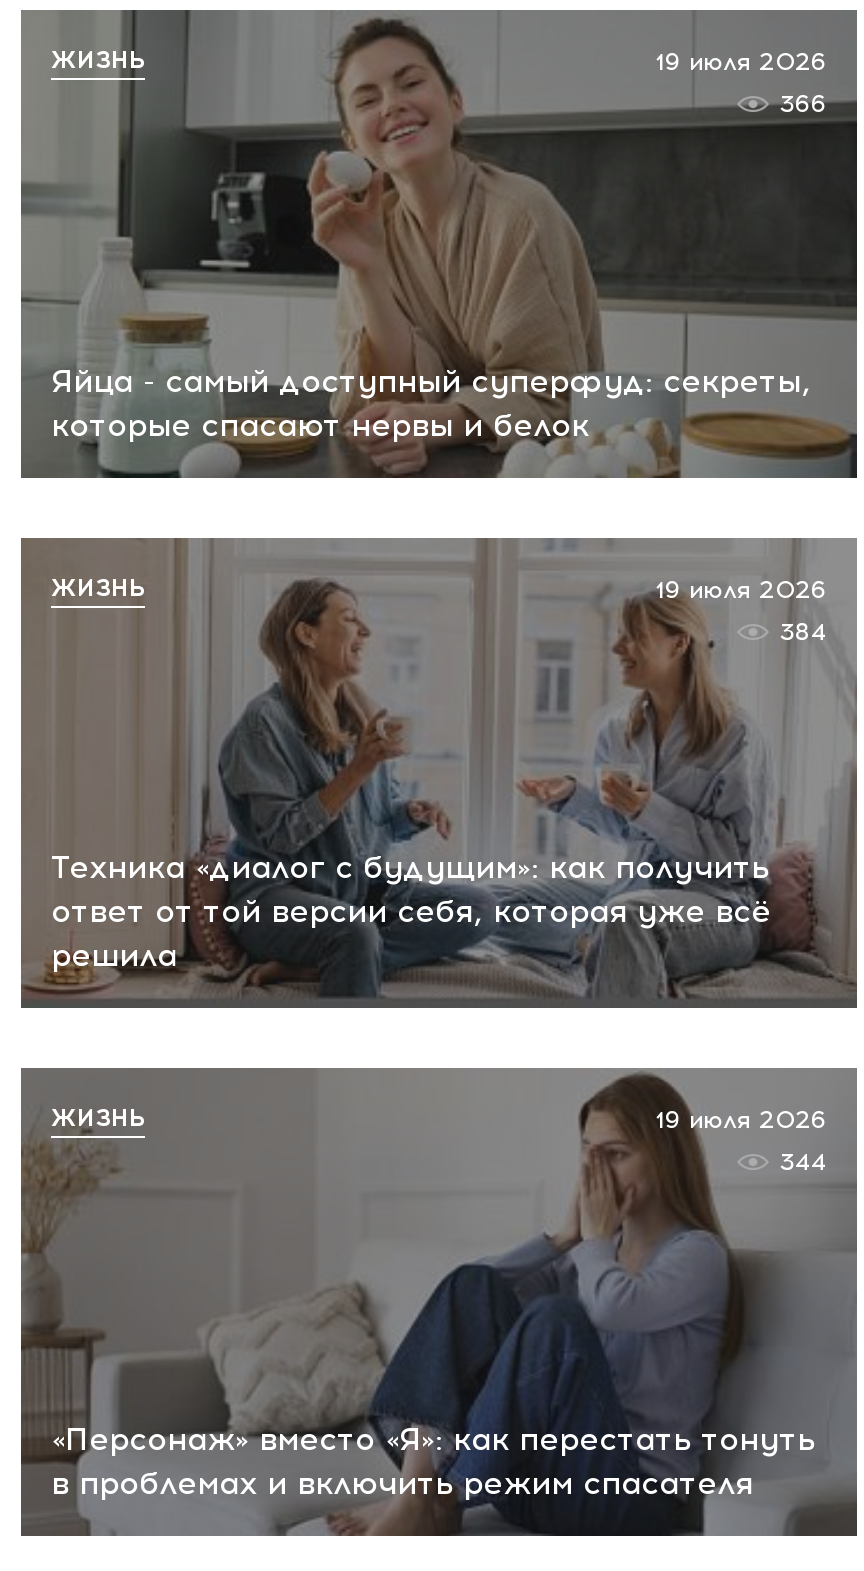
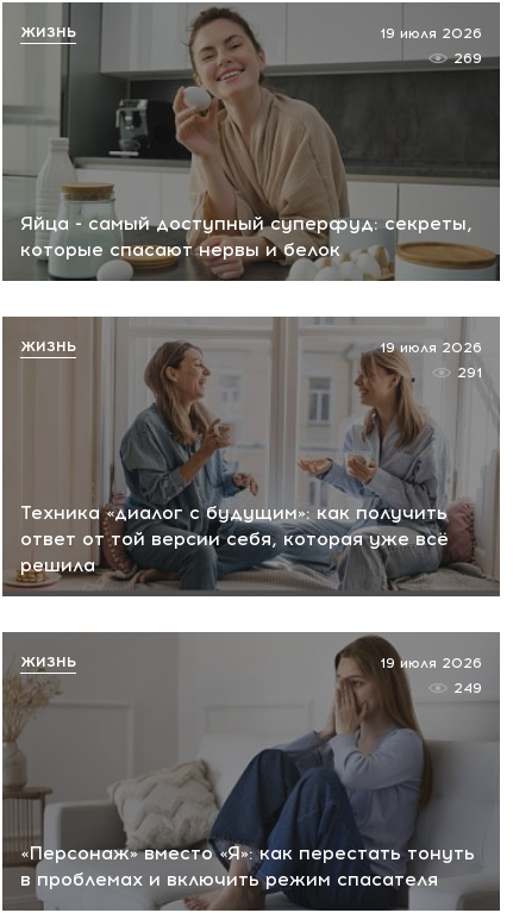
- 366
+ 269

- 384
+ 291

- 344
+ 249
